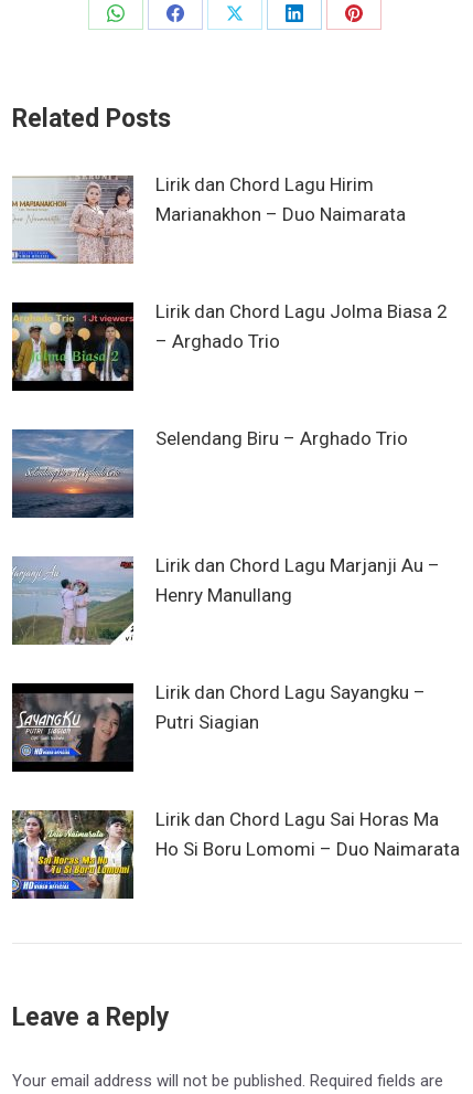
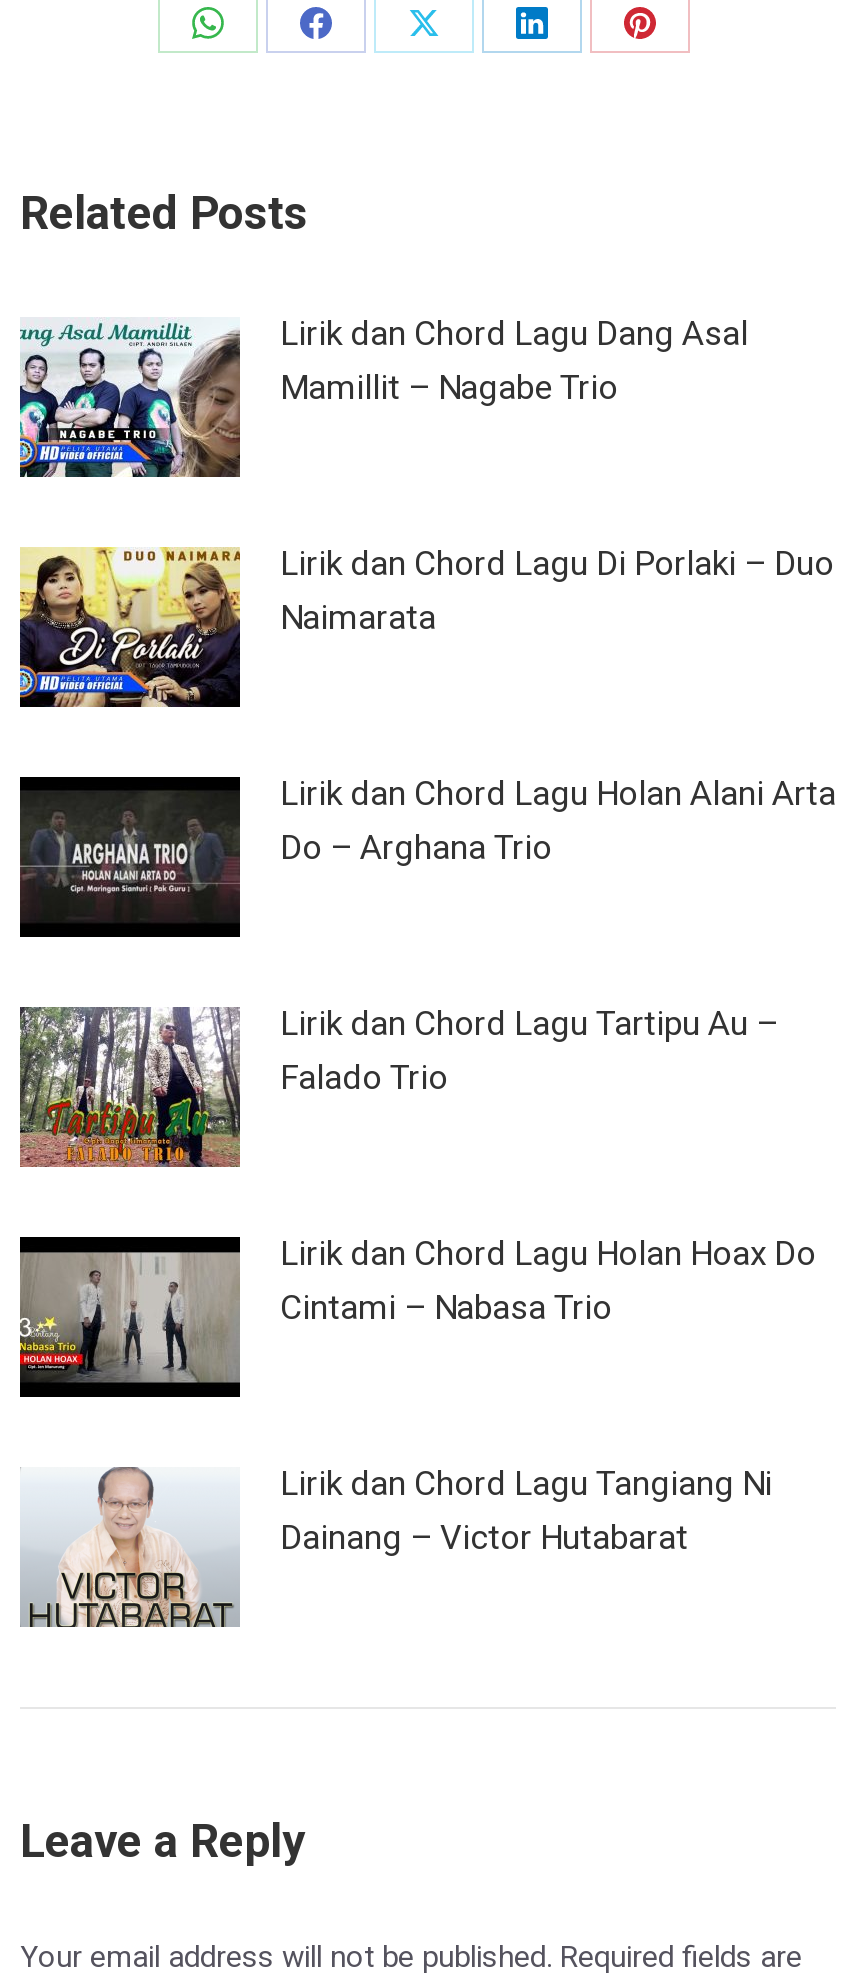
- [image]
- Lirik dan Chord Lagu Hirim
- Marianakhon – Duo Naimarata
+ [image]
+ Lirik dan Chord Lagu Dang Asal
+ Mamillit – Nagabe Trio

- [image]
- Lirik dan Chord Lagu Jolma Biasa 2
- – Arghado Trio
+ [image]
+ Lirik dan Chord Lagu Di Porlaki – Duo
+ Naimarata

- [image]
- Selendang Biru – Arghado Trio
+ [image]
+ Lirik dan Chord Lagu Holan Alani Arta
+ Do – Arghana Trio

- [image]
- Lirik dan Chord Lagu Marjanji Au –
- Henry Manullang
+ [image]
+ Lirik dan Chord Lagu Tartipu Au –
+ Falado Trio

- [image]
- Lirik dan Chord Lagu Sayangku –
- Putri Siagian
+ [image]
+ Lirik dan Chord Lagu Holan Hoax Do
+ Cintami – Nabasa Trio

- [image]
- Lirik dan Chord Lagu Sai Horas Ma
- Ho Si Boru Lomomi – Duo Naimarata
+ [image]
+ Lirik dan Chord Lagu Tangiang Ni
+ Dainang – Victor Hutabarat
